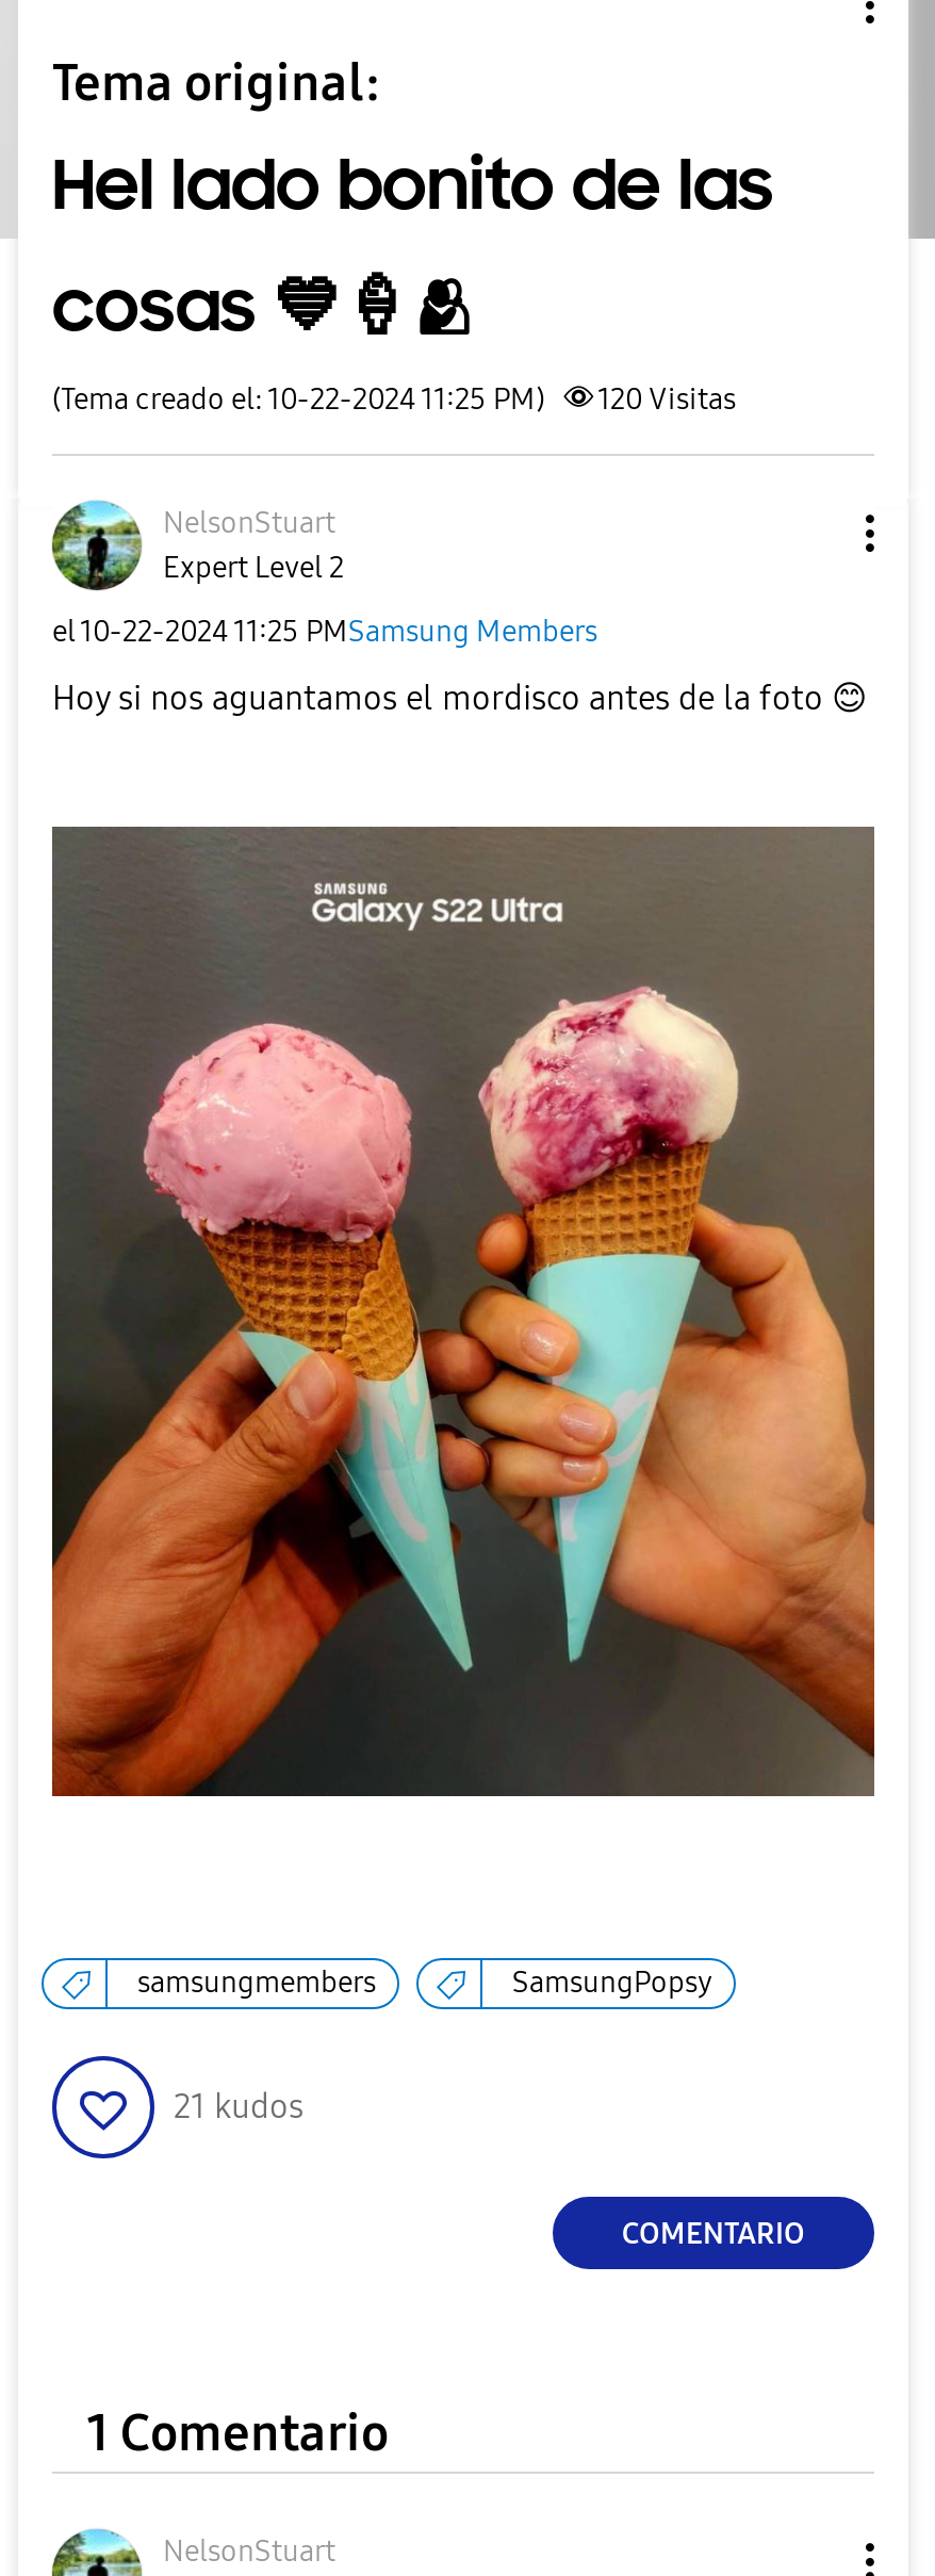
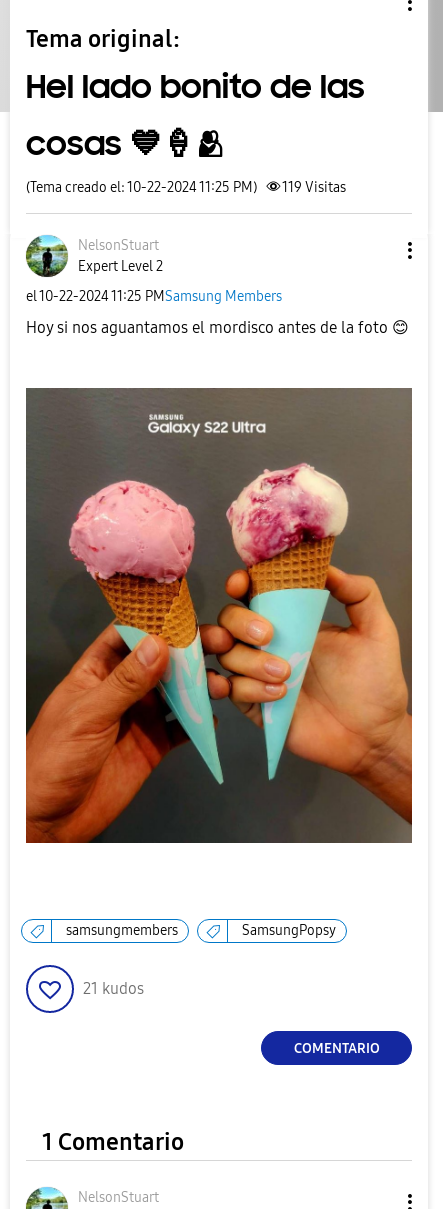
- (Tema creado el: 10-22-2024 11:25 PM) 120 Visitas
+ (Tema creado el: 10-22-2024 11:25 PM) 119 Visitas
